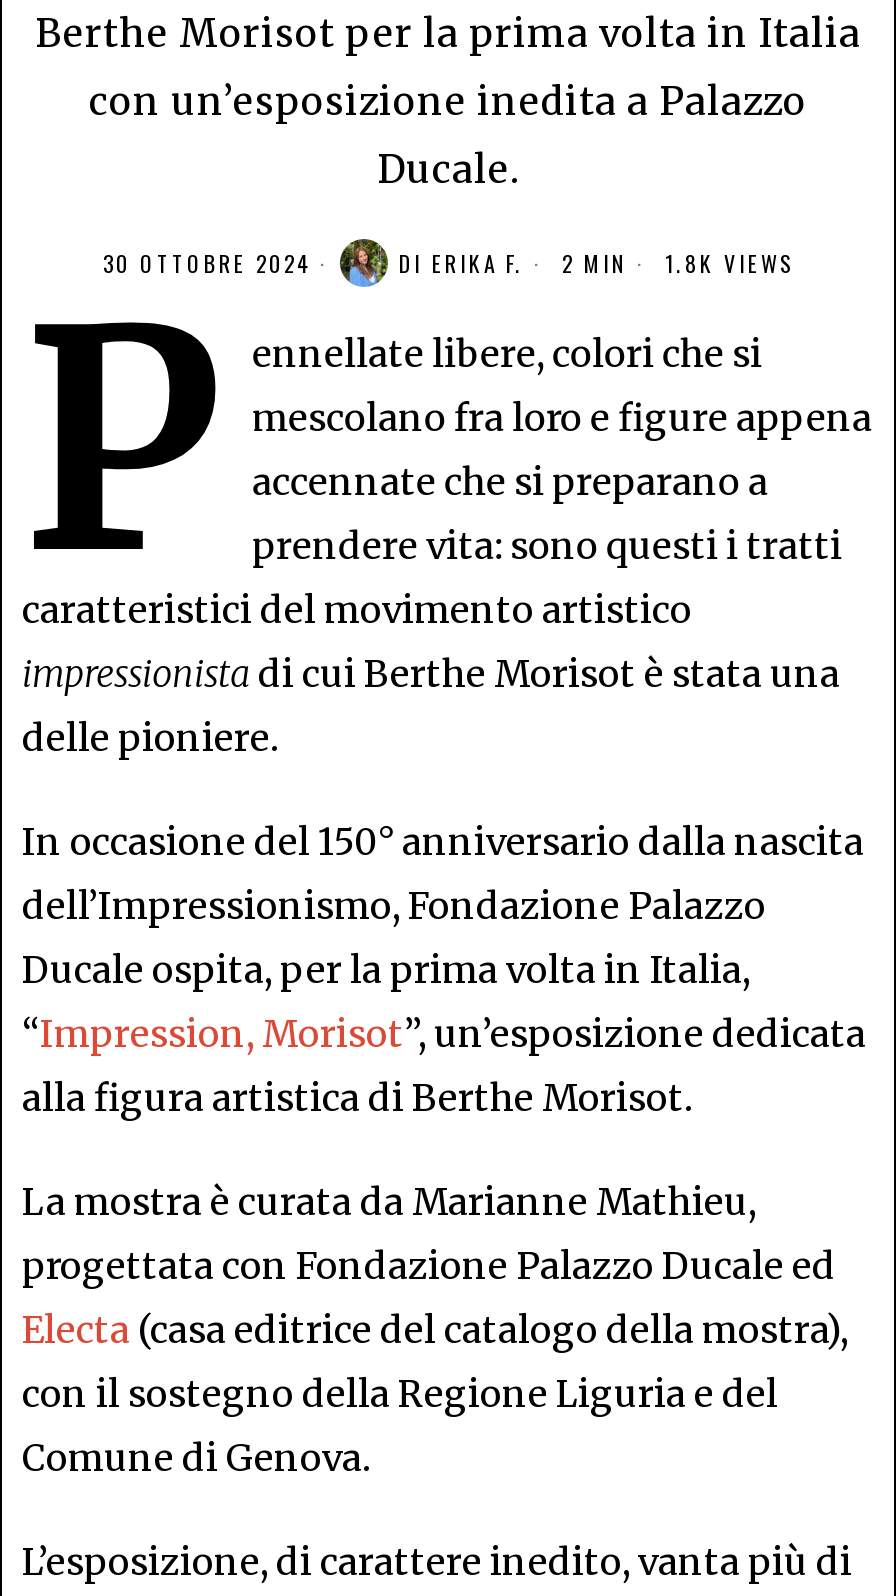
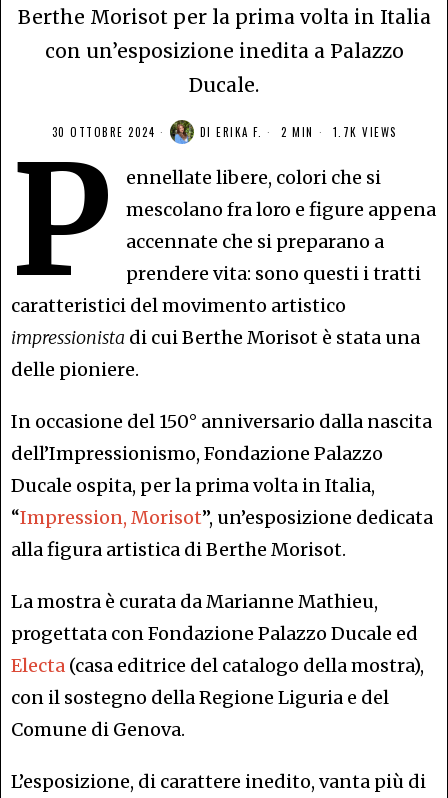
- DI ERIKA F. 2 MIN 1.8K VIEWS
+ DI ERIKA F. 2 MIN 1.7K VIEWS
